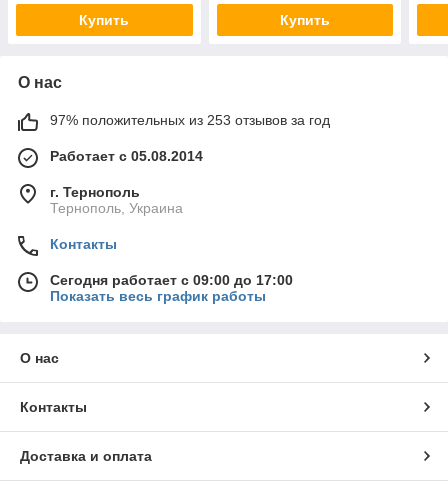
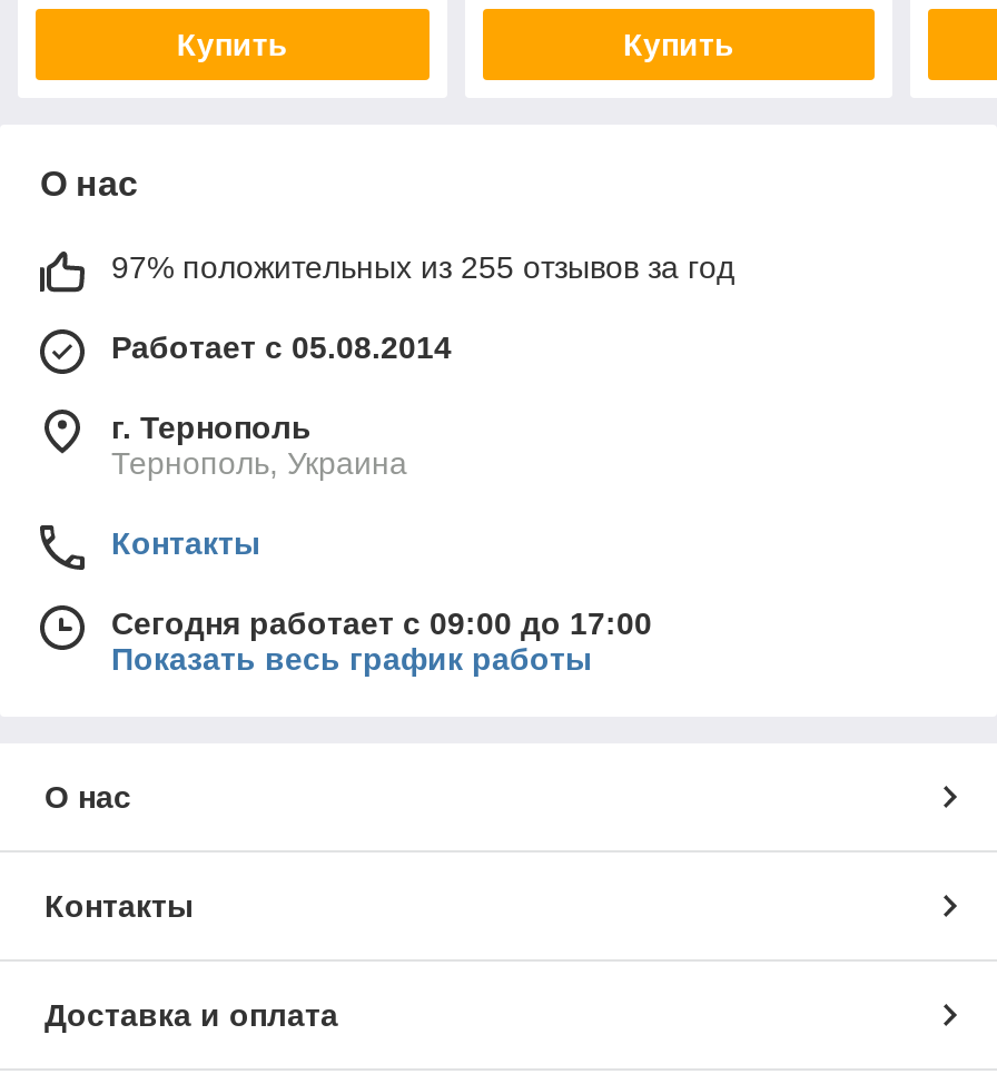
- 97% положительных из 253 отзывов за год
+ 97% положительных из 255 отзывов за год
